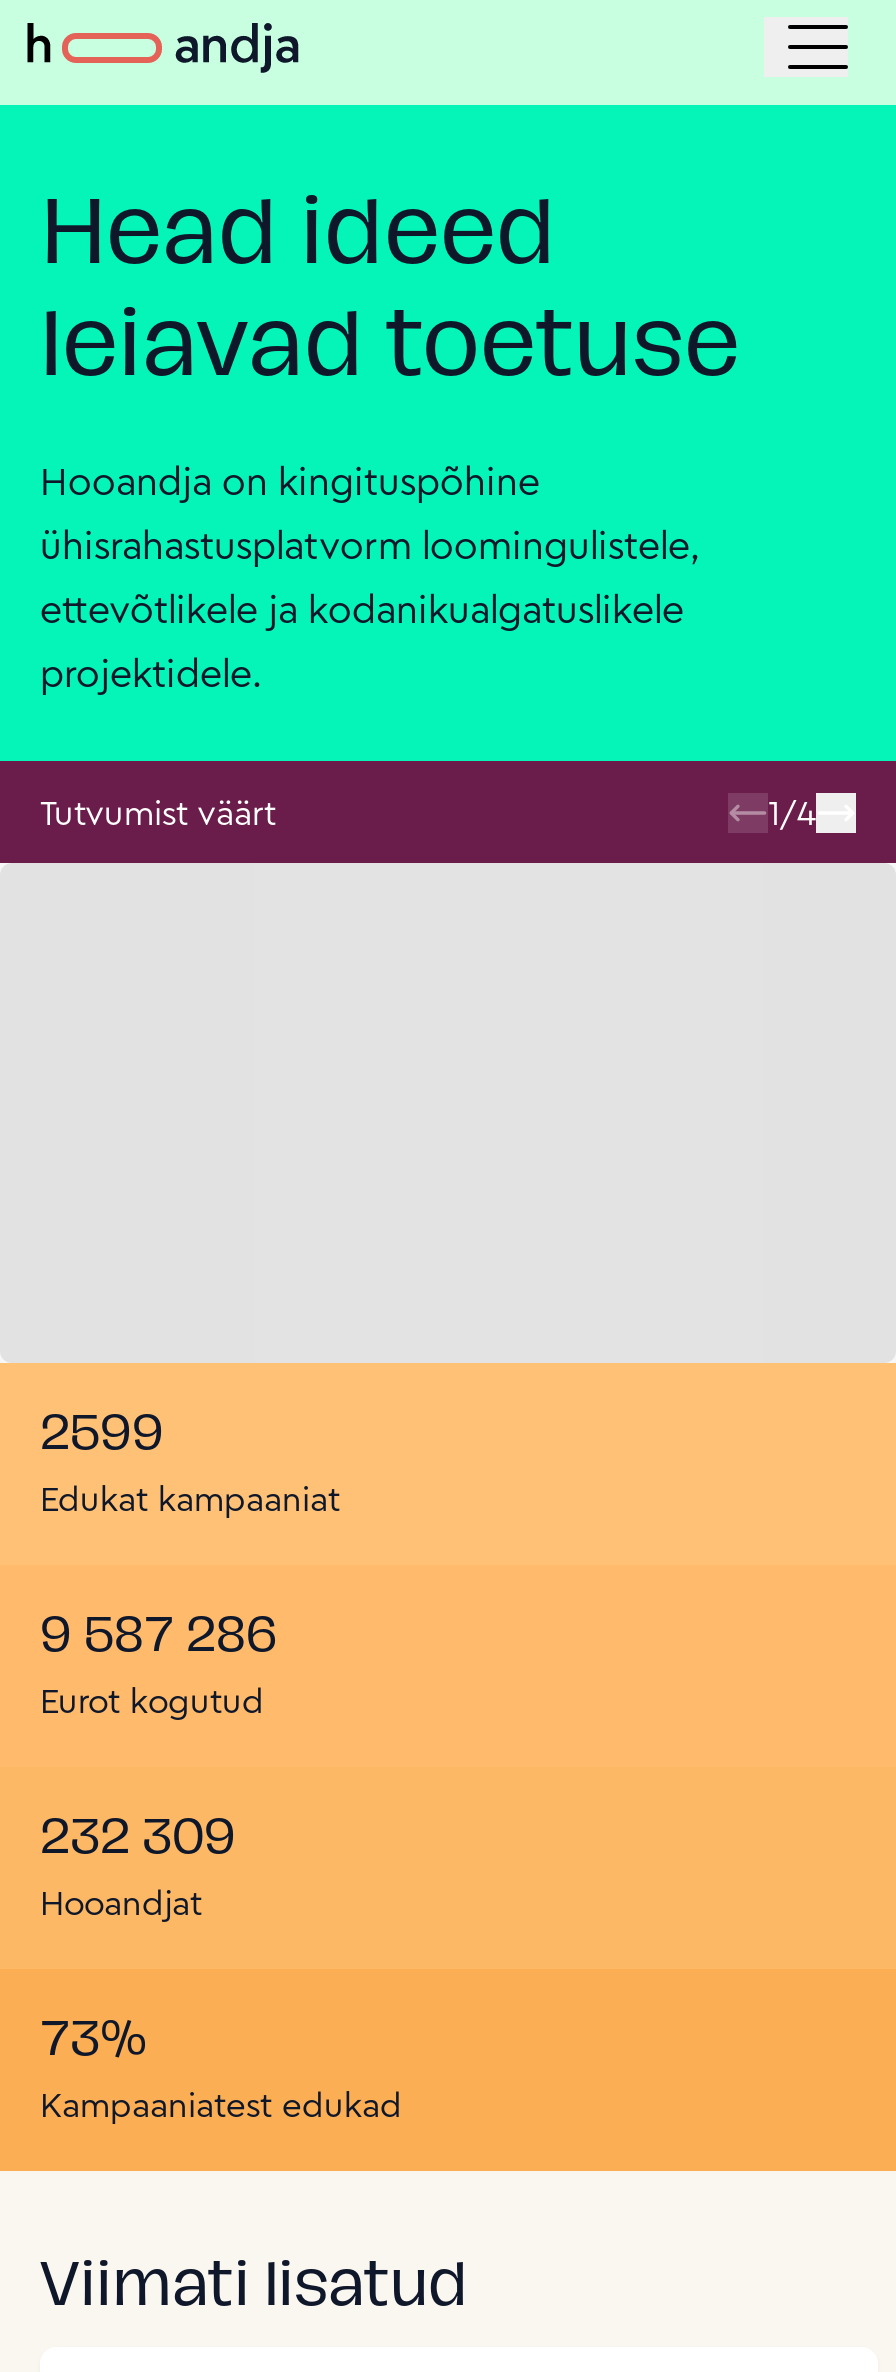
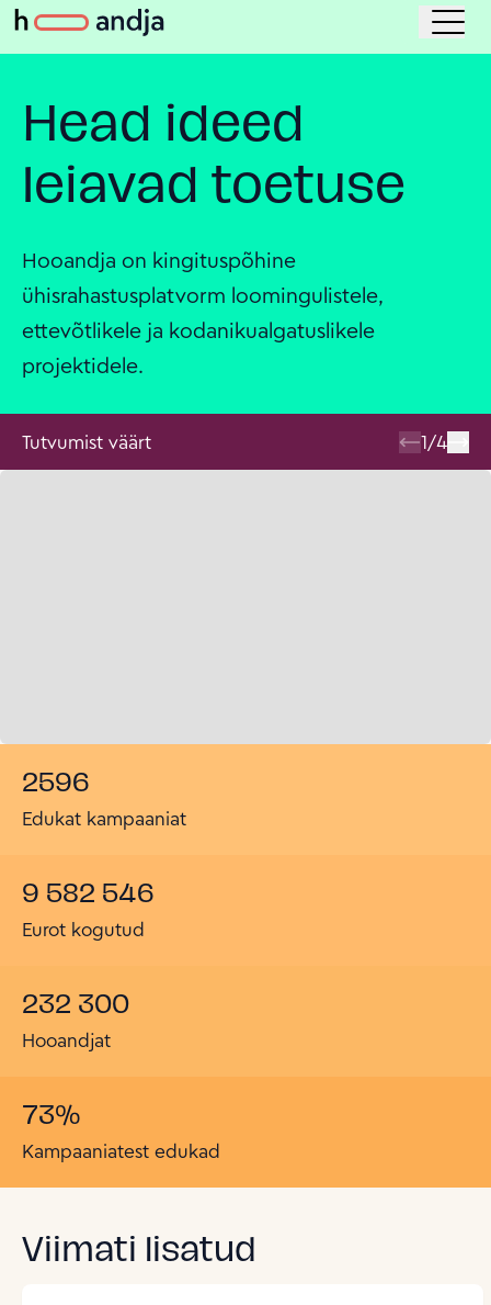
- 2599
+ 2596

- 9 587 286
+ 9 582 546

- 232 309
+ 232 300
